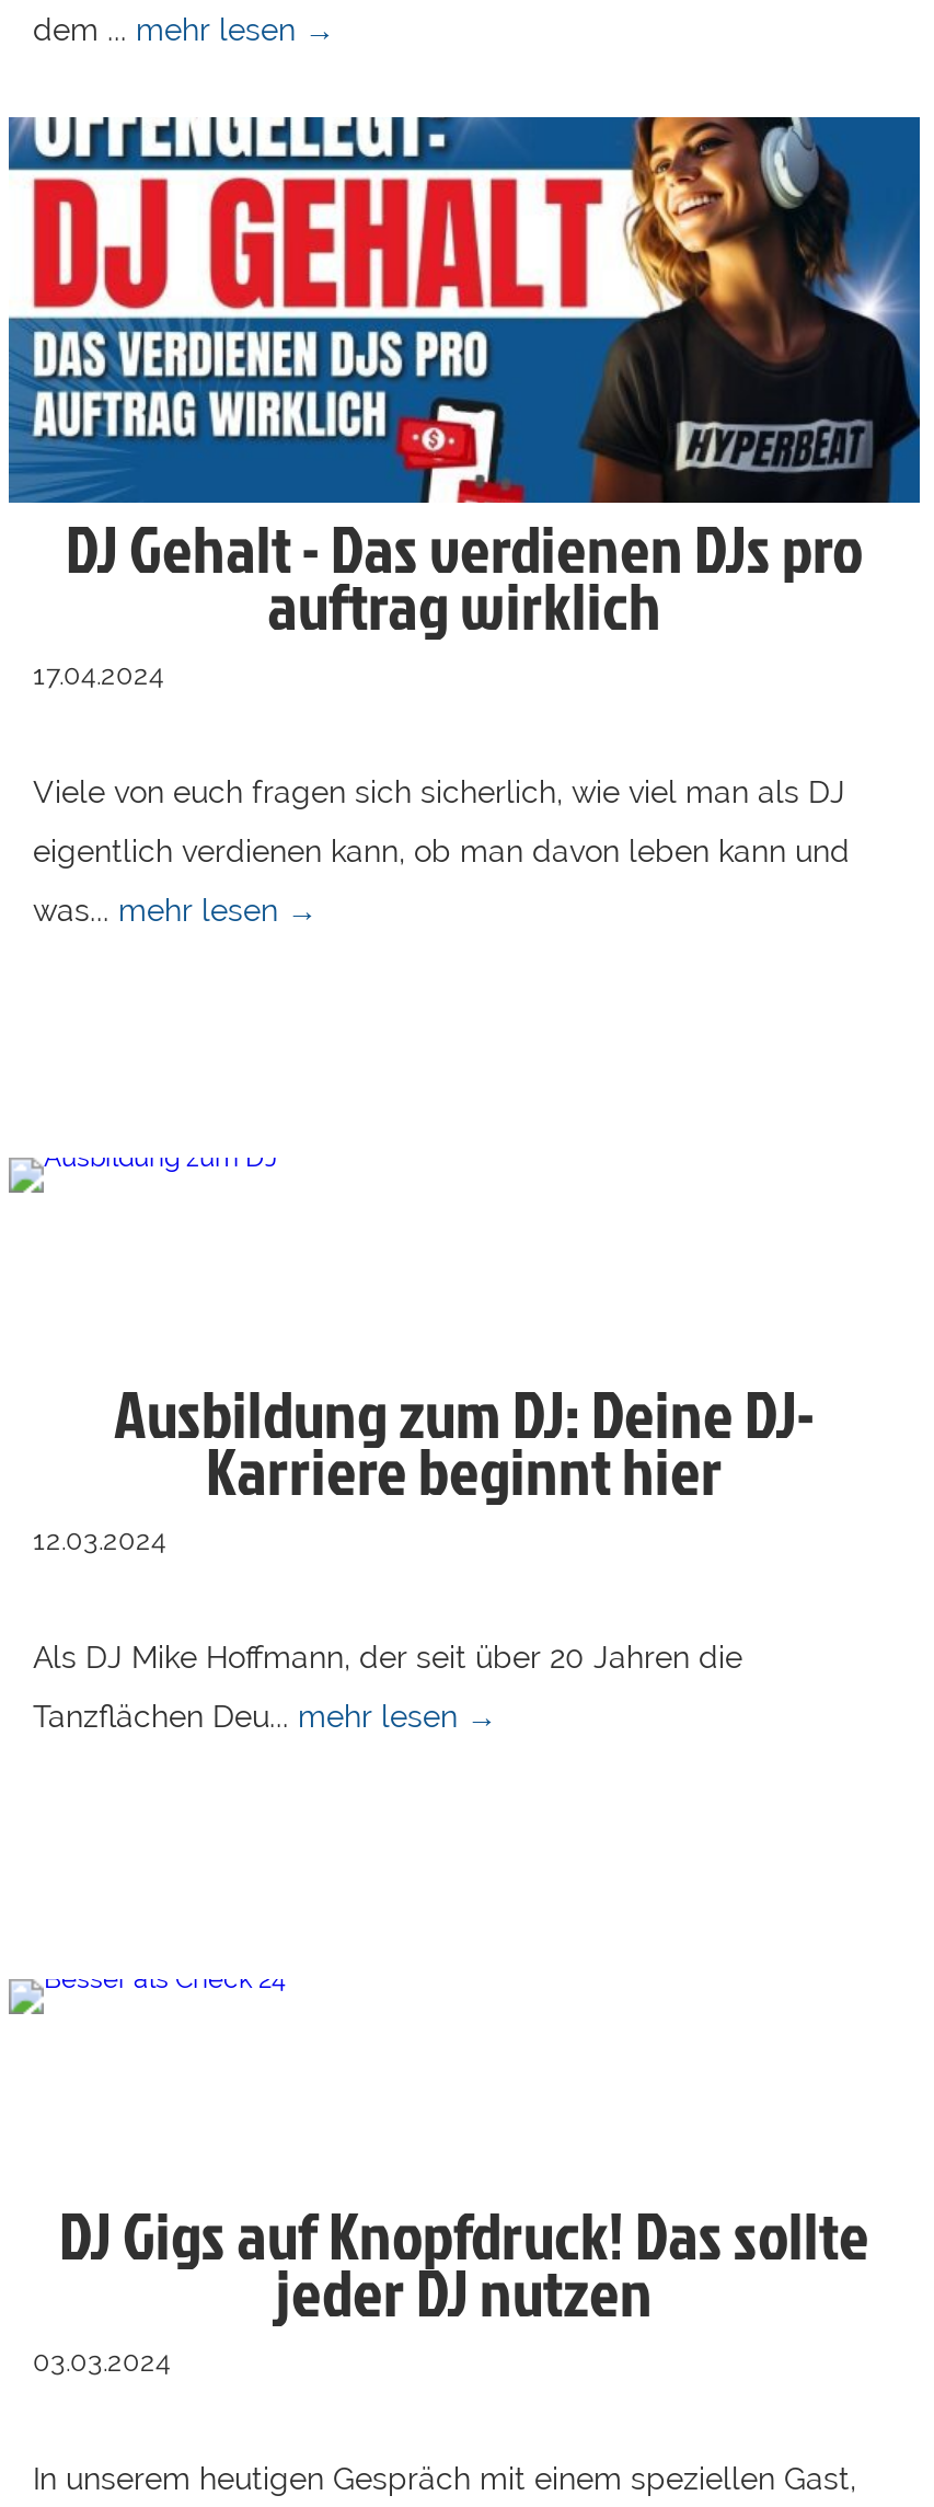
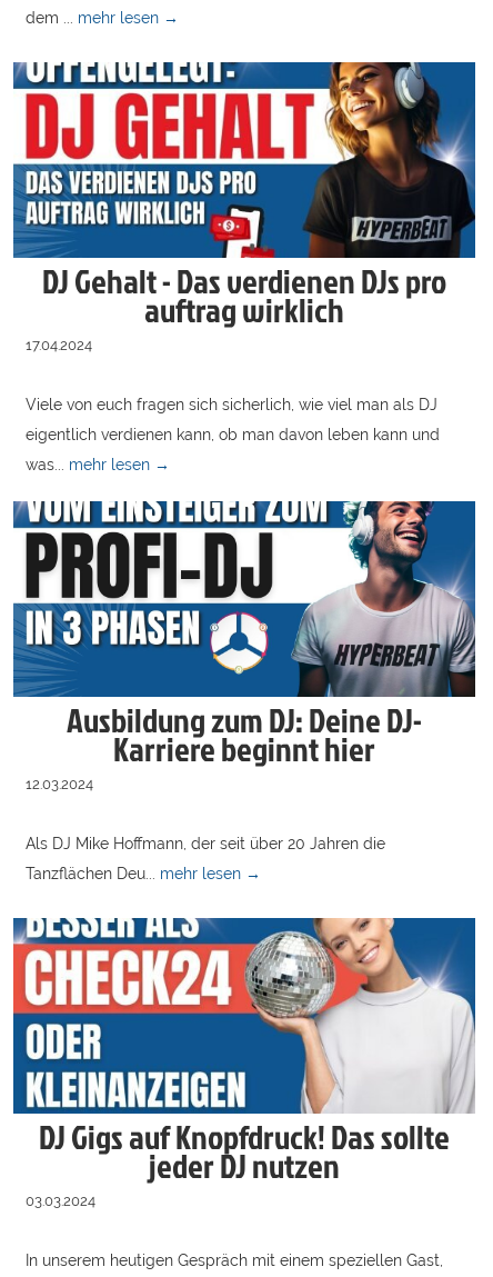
+ [image]

+ [image]
